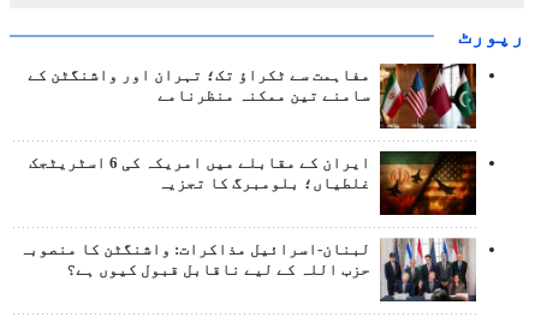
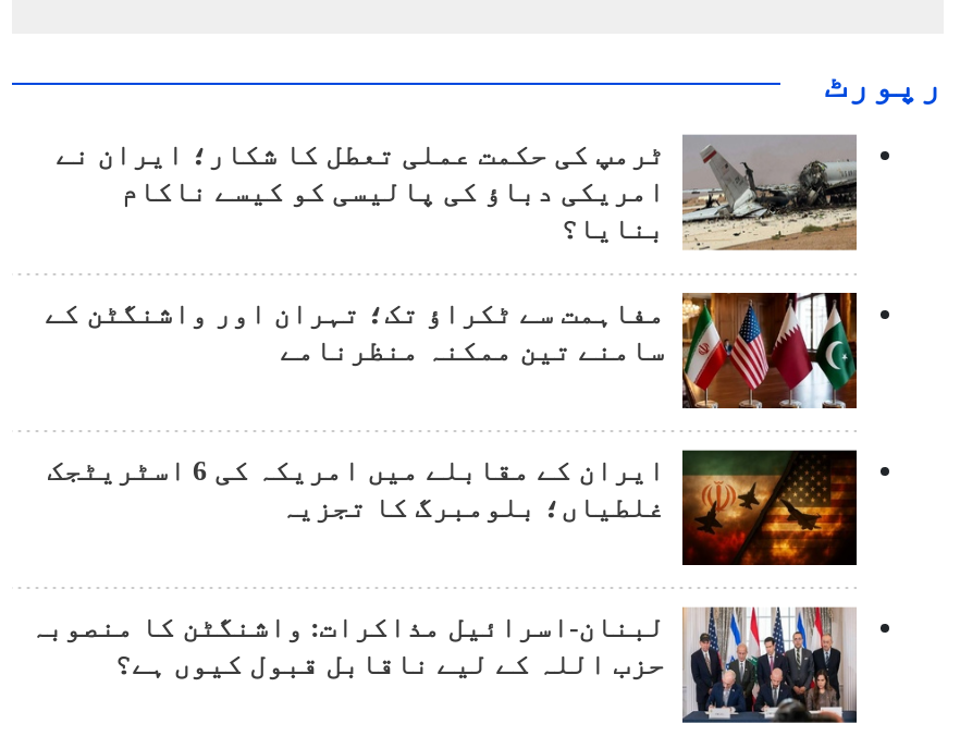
+ [image]
+ ٹرمپ کی حکمت عملی تعطل کا شکار؛ ایران نے
+ امریکی دباؤ کی پالیسی کو کیسے ناکام
+ بنایا؟
